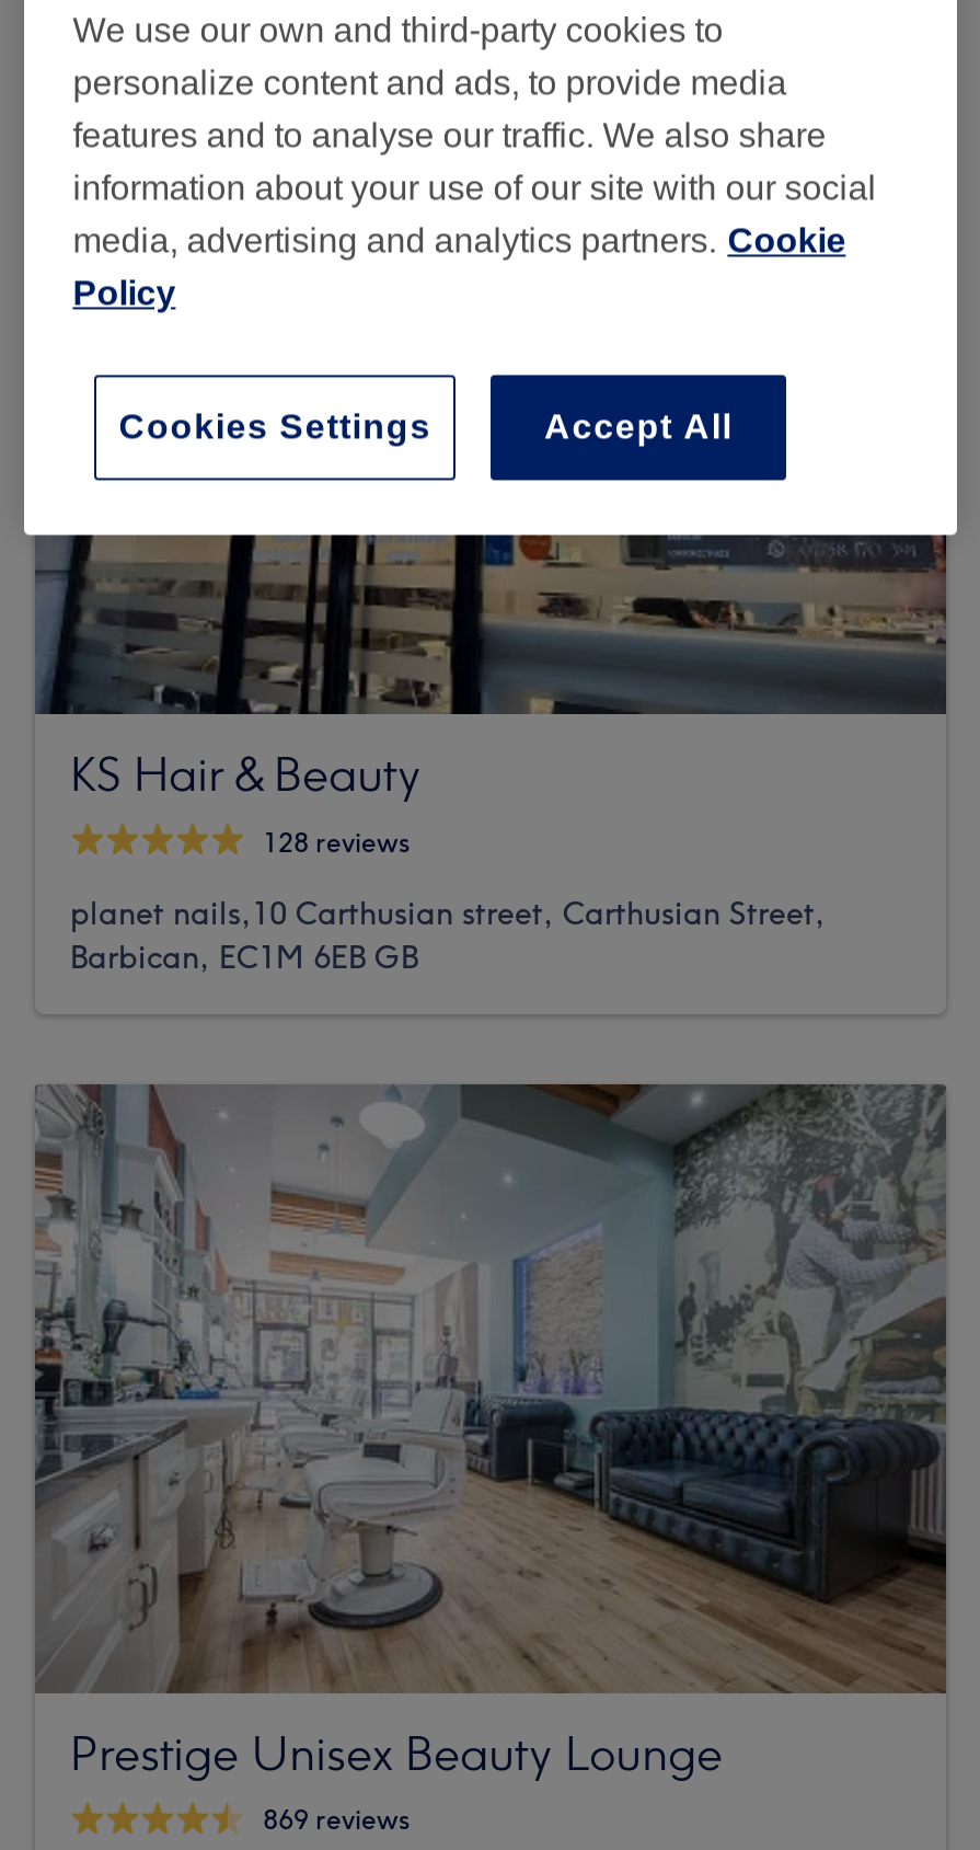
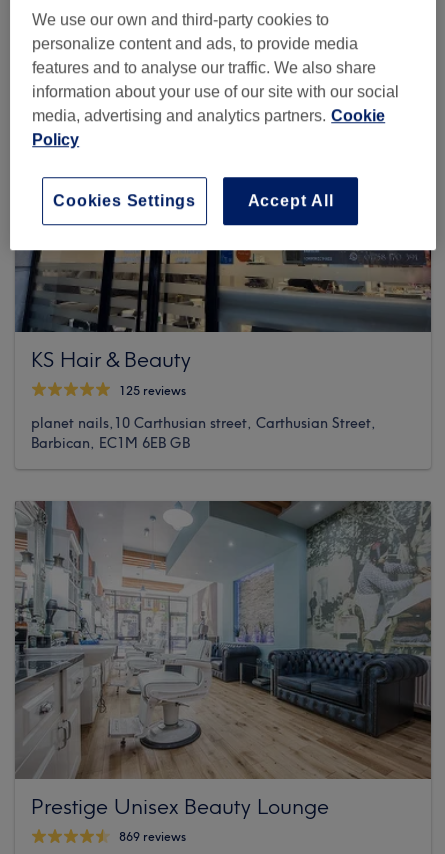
- 128 reviews
+ 125 reviews
